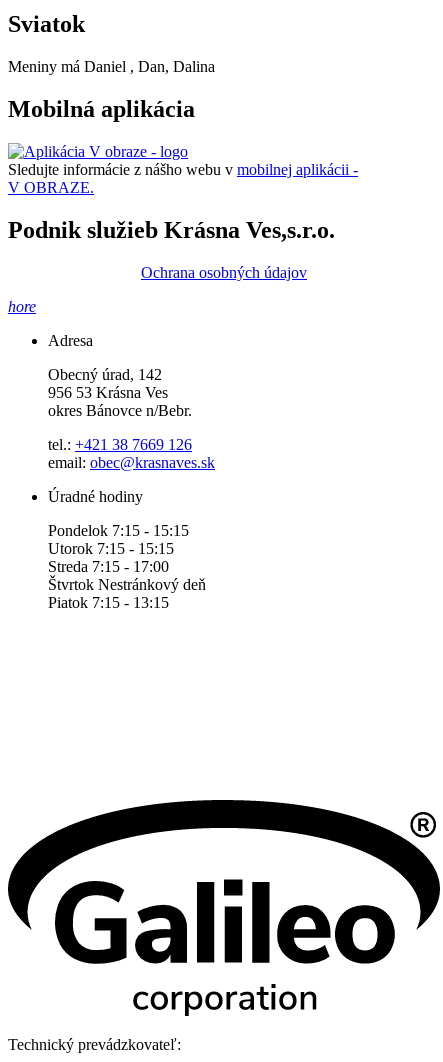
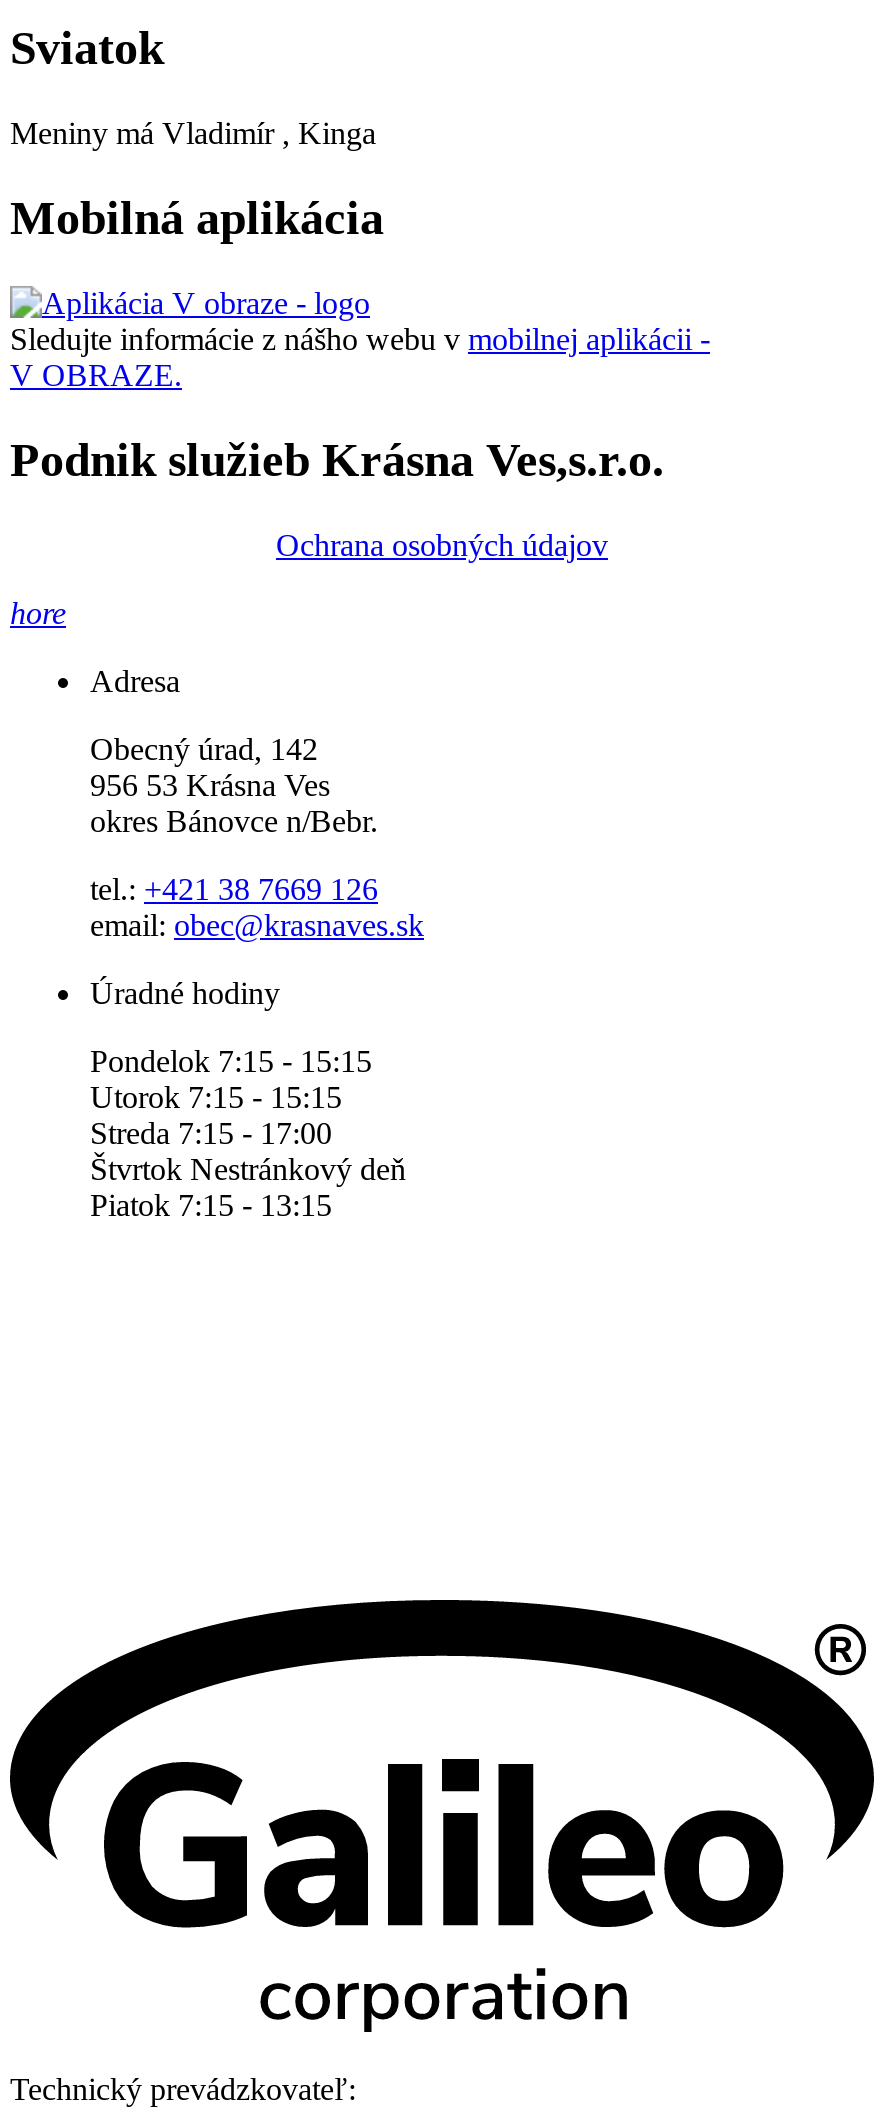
- Meniny má Daniel , Dan, Dalina
+ Meniny má Vladimír , Kinga
